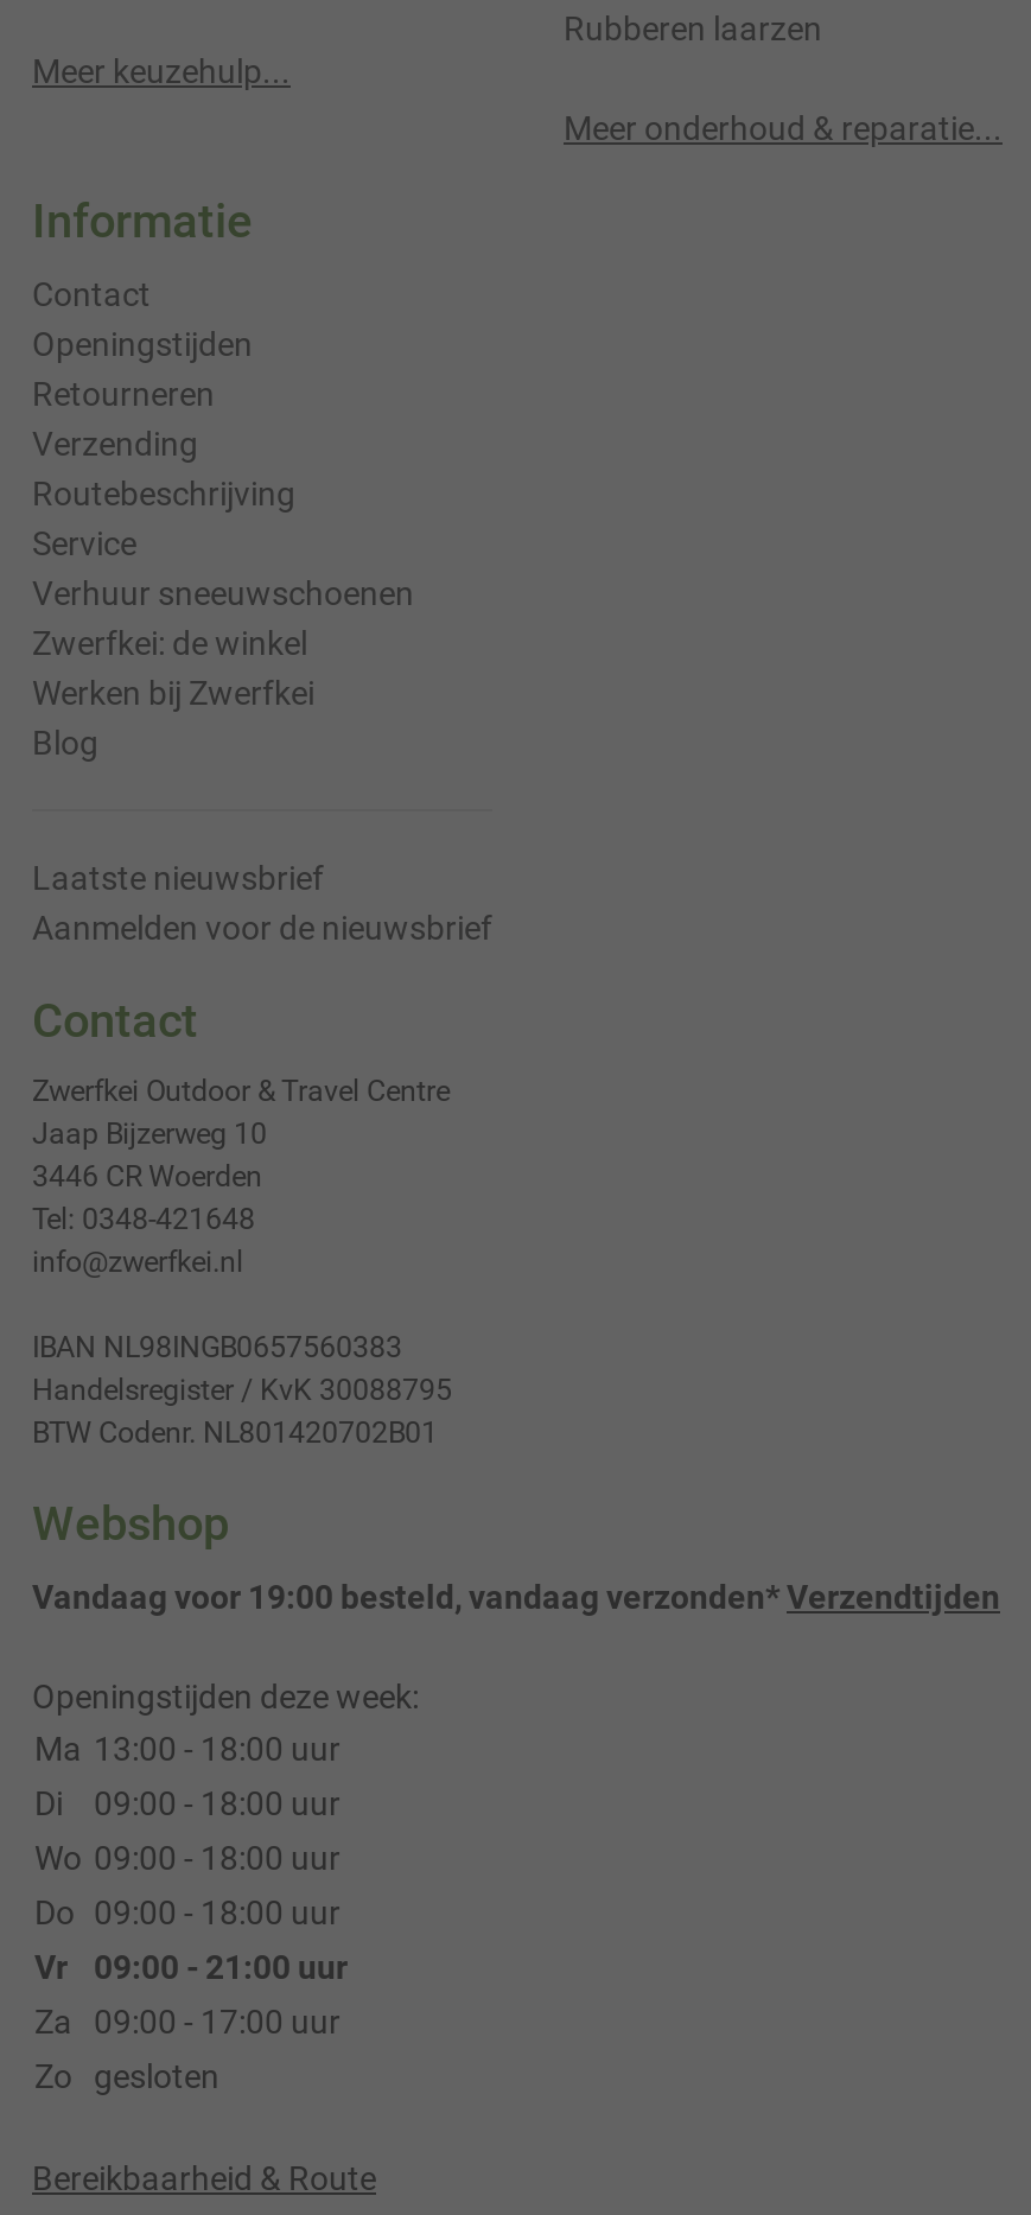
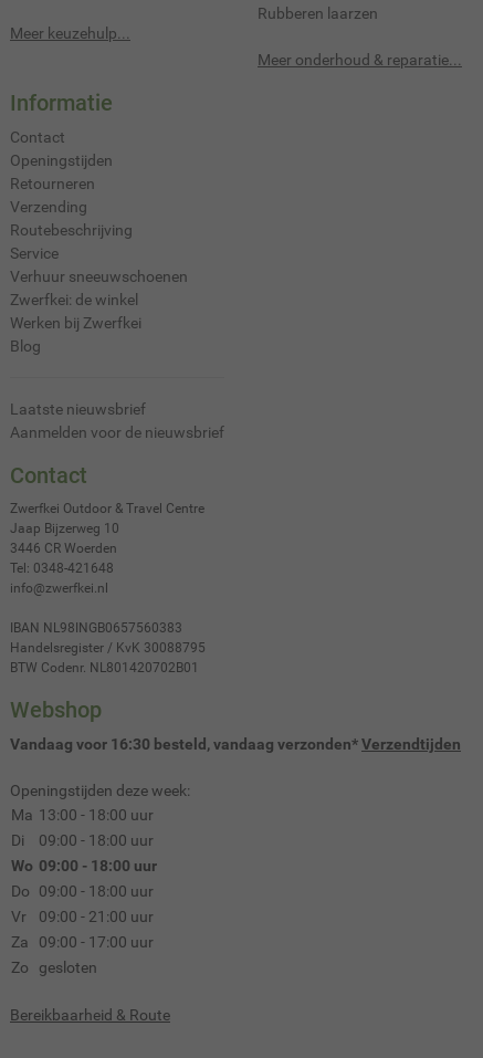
- Vandaag voor 19:00 besteld, vandaag verzonden* Verzendtijden
+ Vandaag voor 16:30 besteld, vandaag verzonden* Verzendtijden
